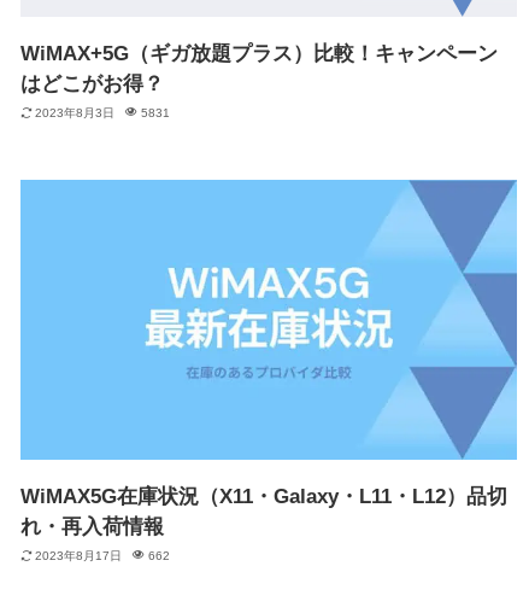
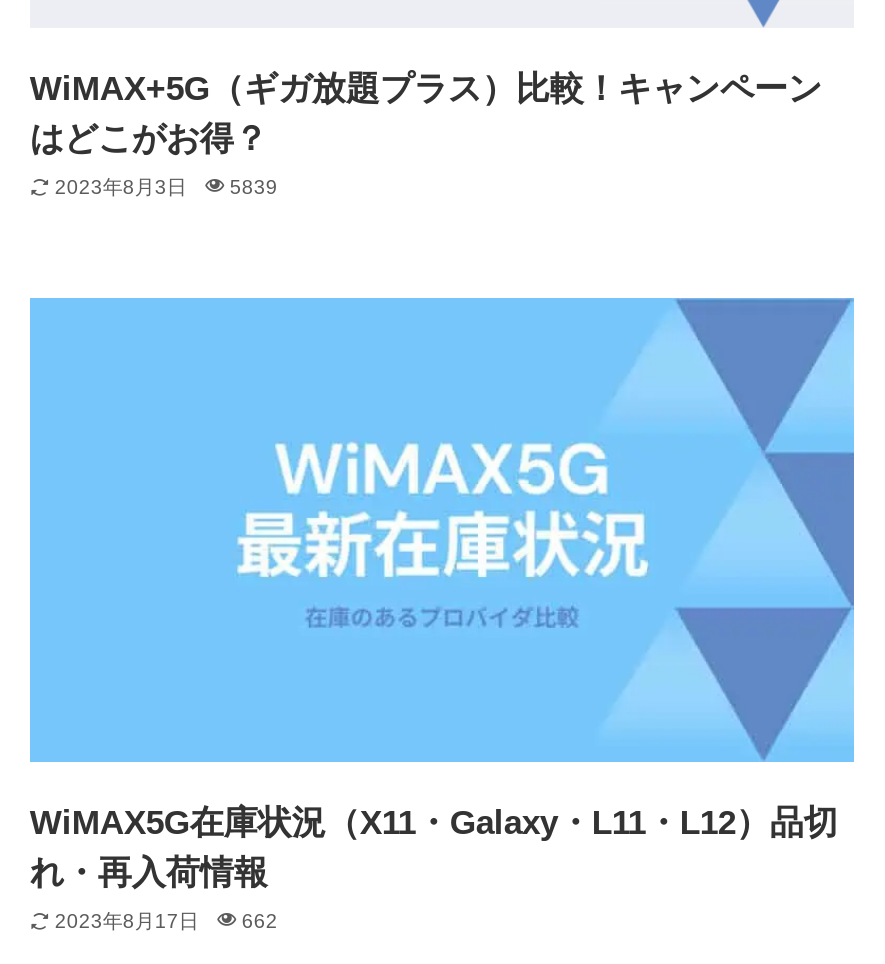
- 2023年8月3日 5831
+ 2023年8月3日 5839
